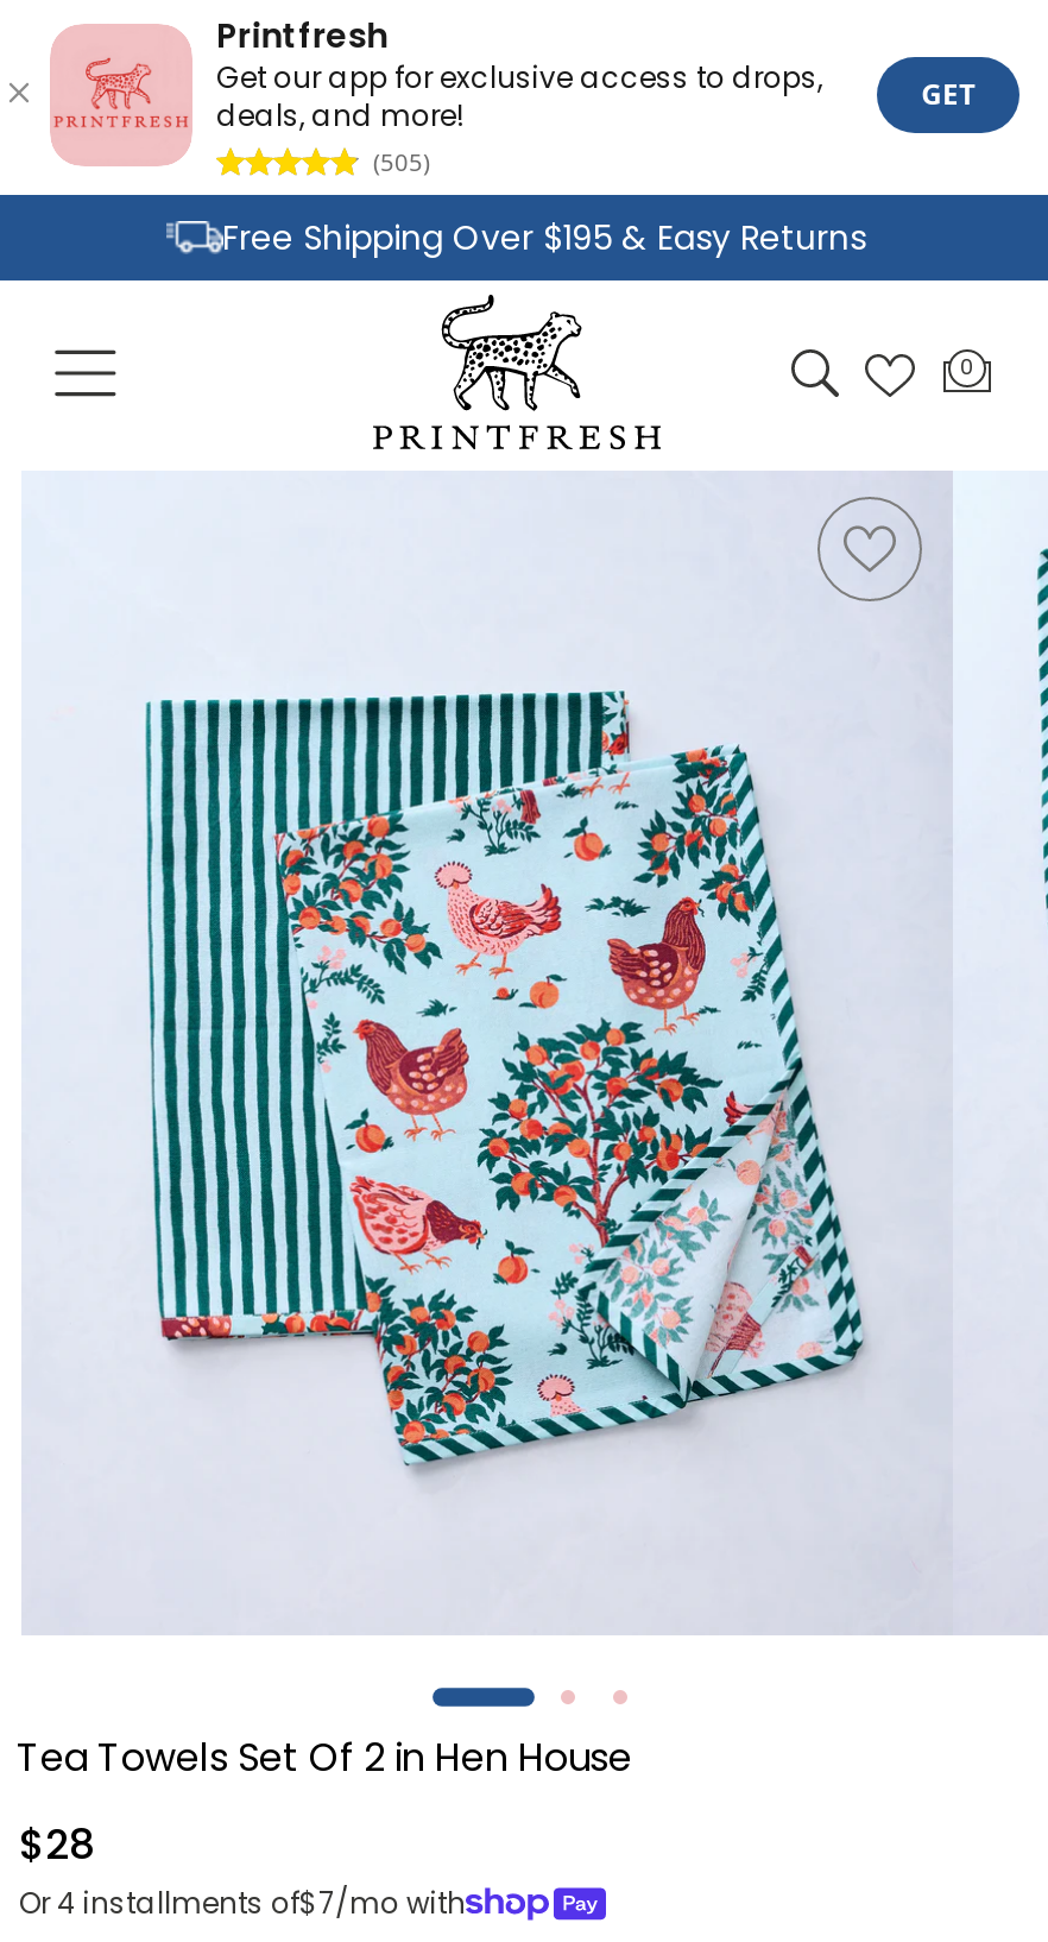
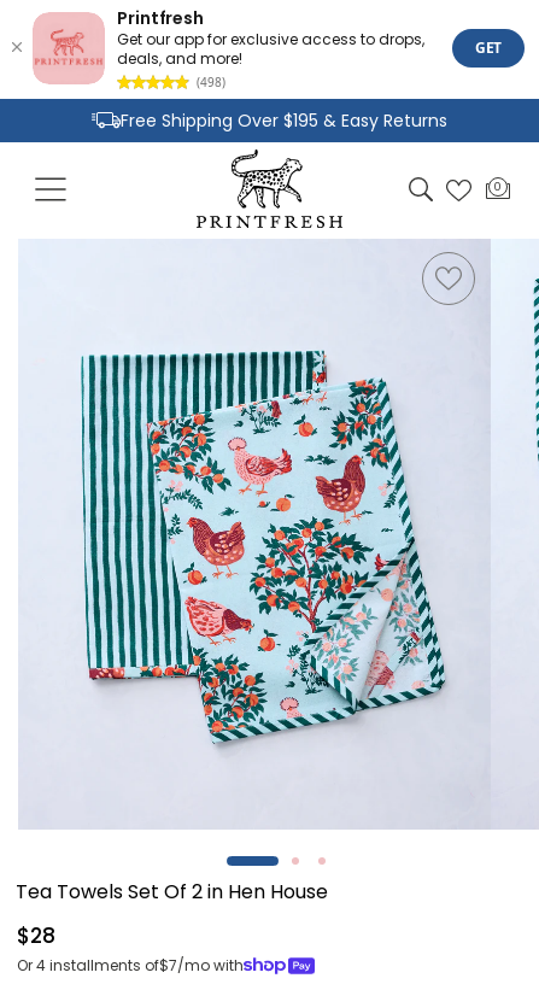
- (505)
+ (498)
